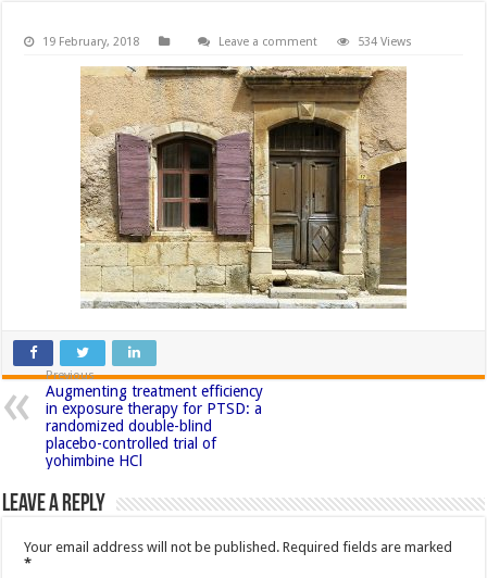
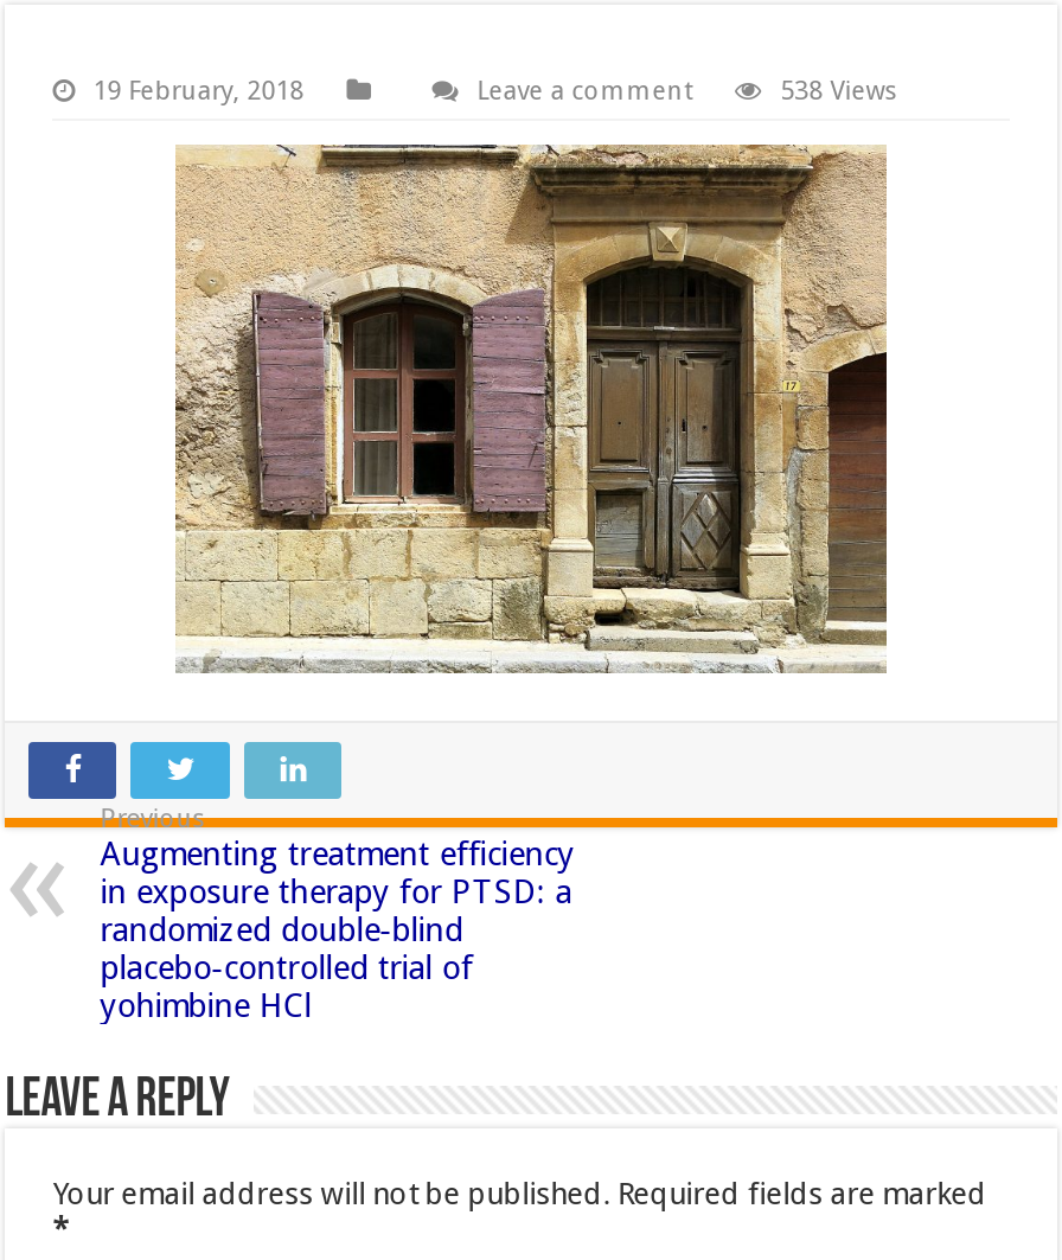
- 534 Views
+ 538 Views
